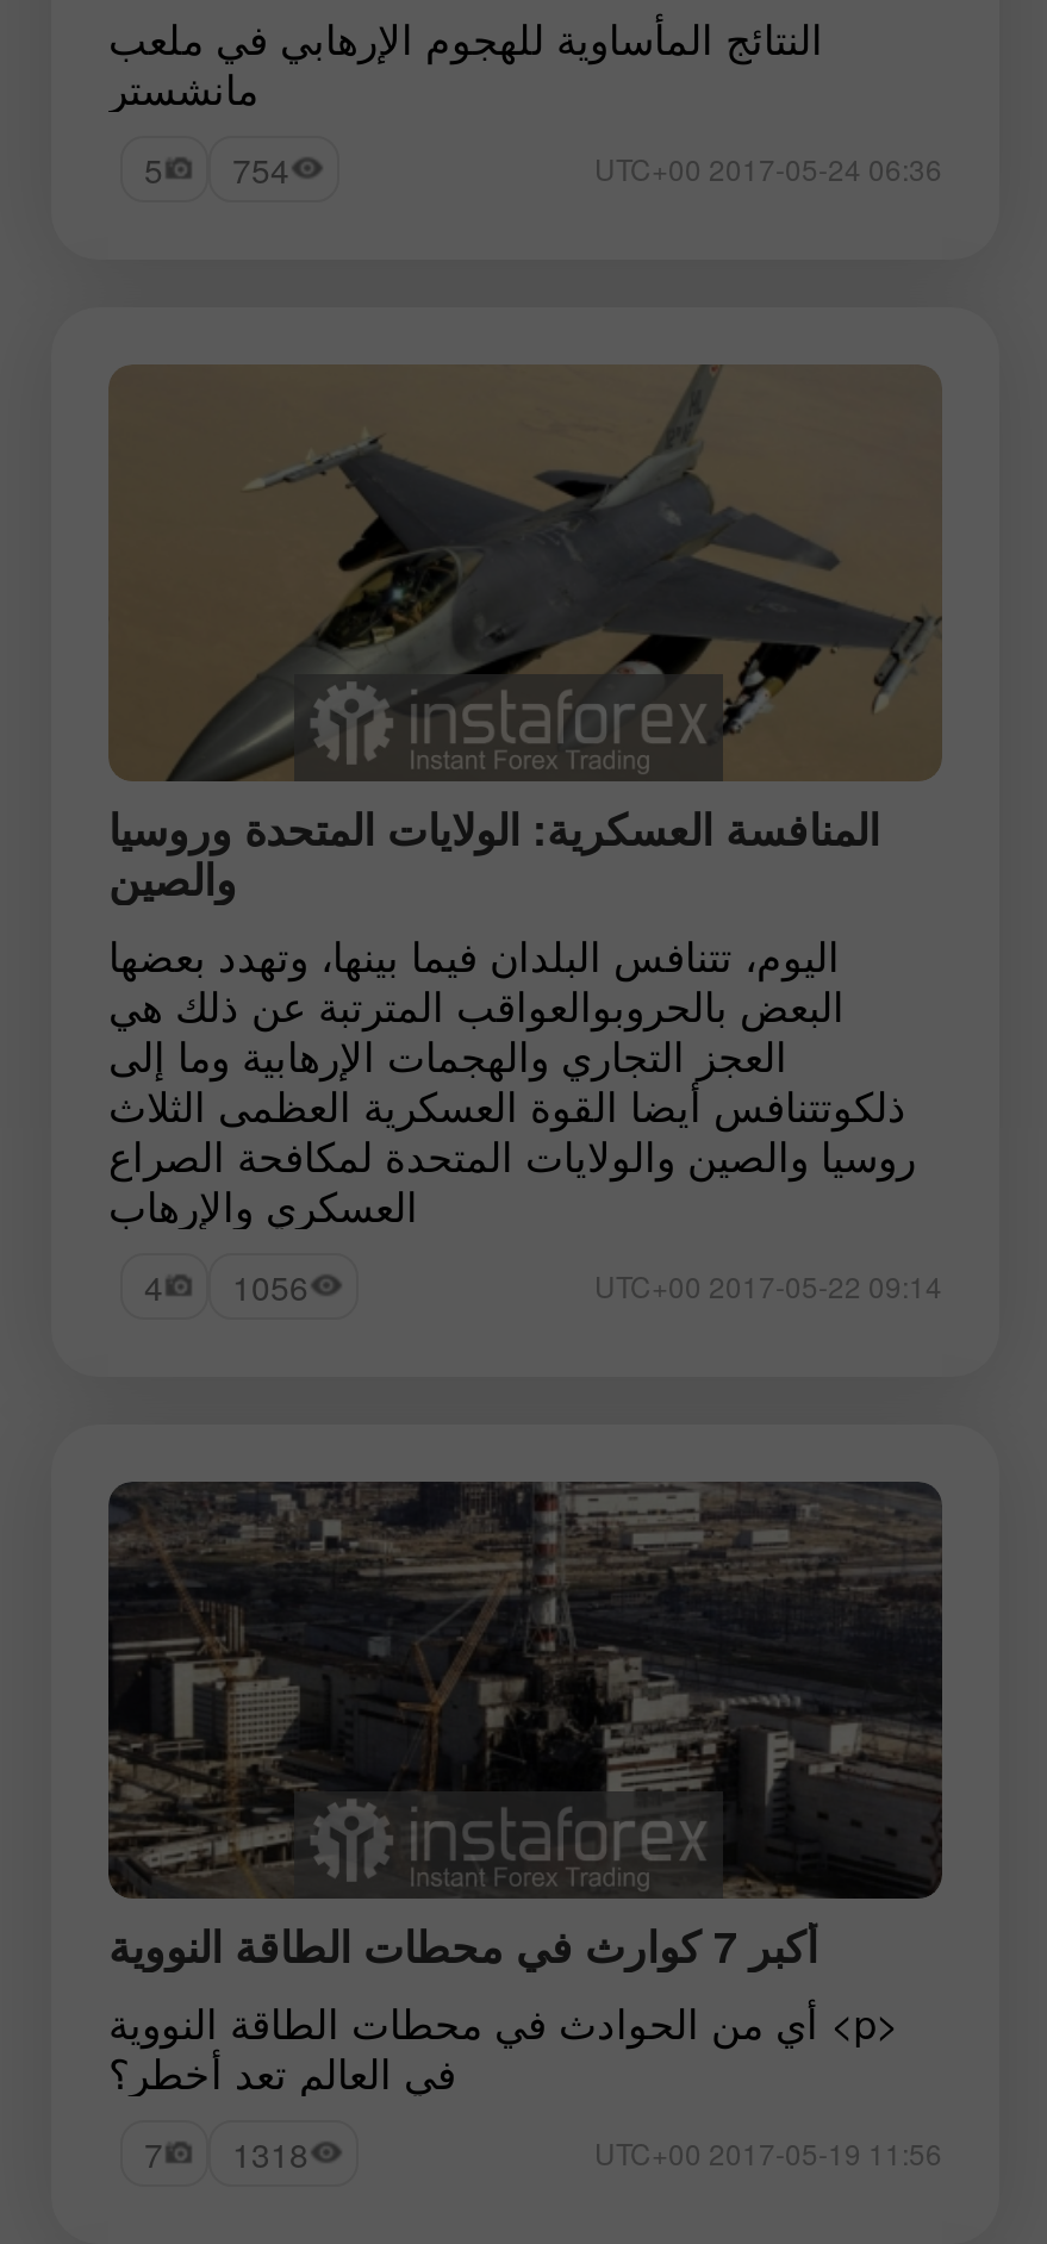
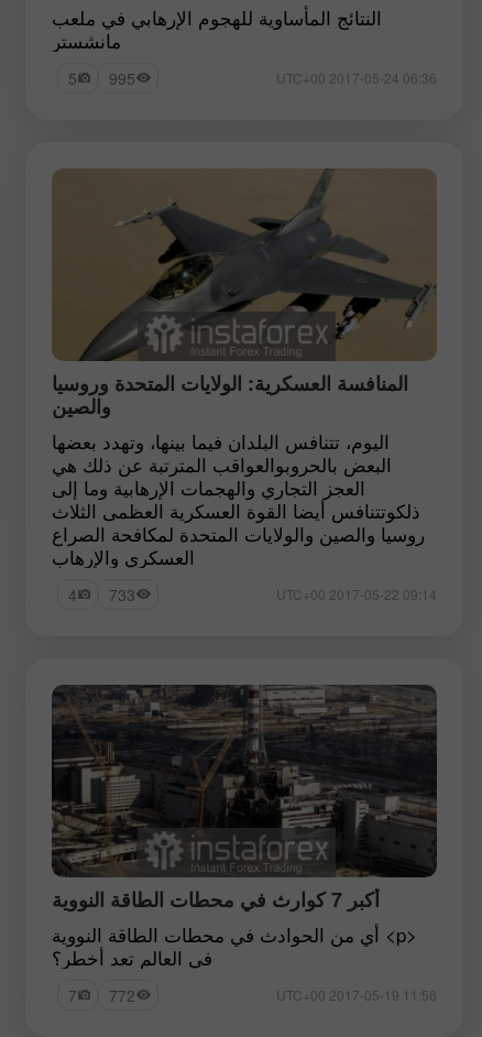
- 5 754
+ 5 995

- 4 1056
+ 4 733

- 7 1318
+ 7 772
